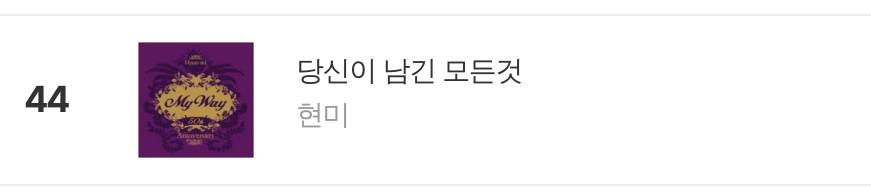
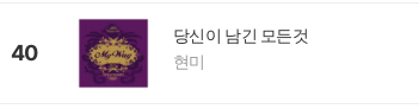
- 44
+ 40
